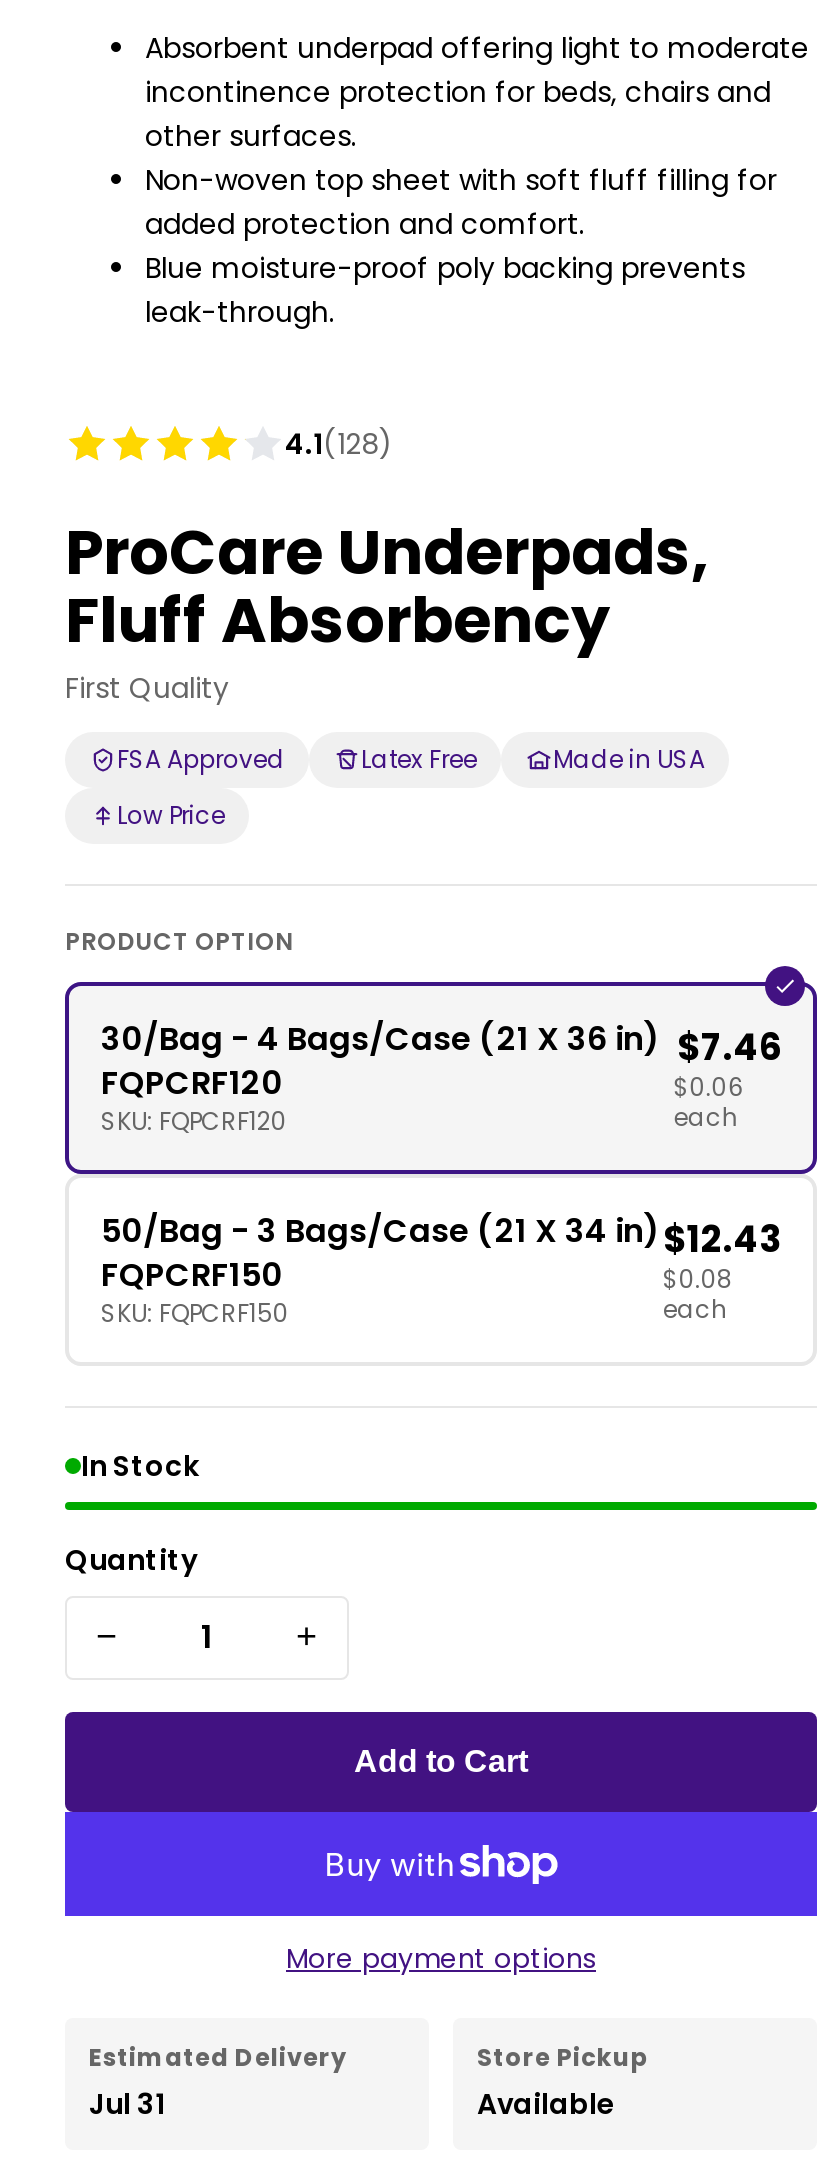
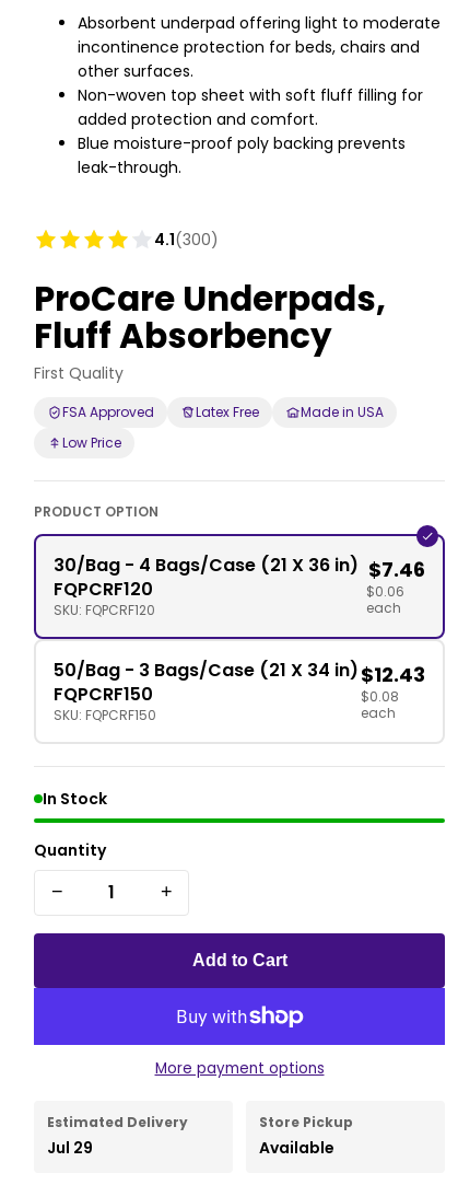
- 4.1(128)
+ 4.1(300)

- Jul 31
+ Jul 29
